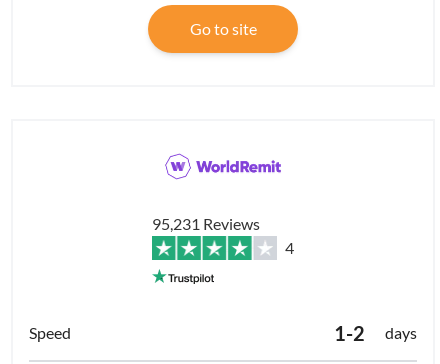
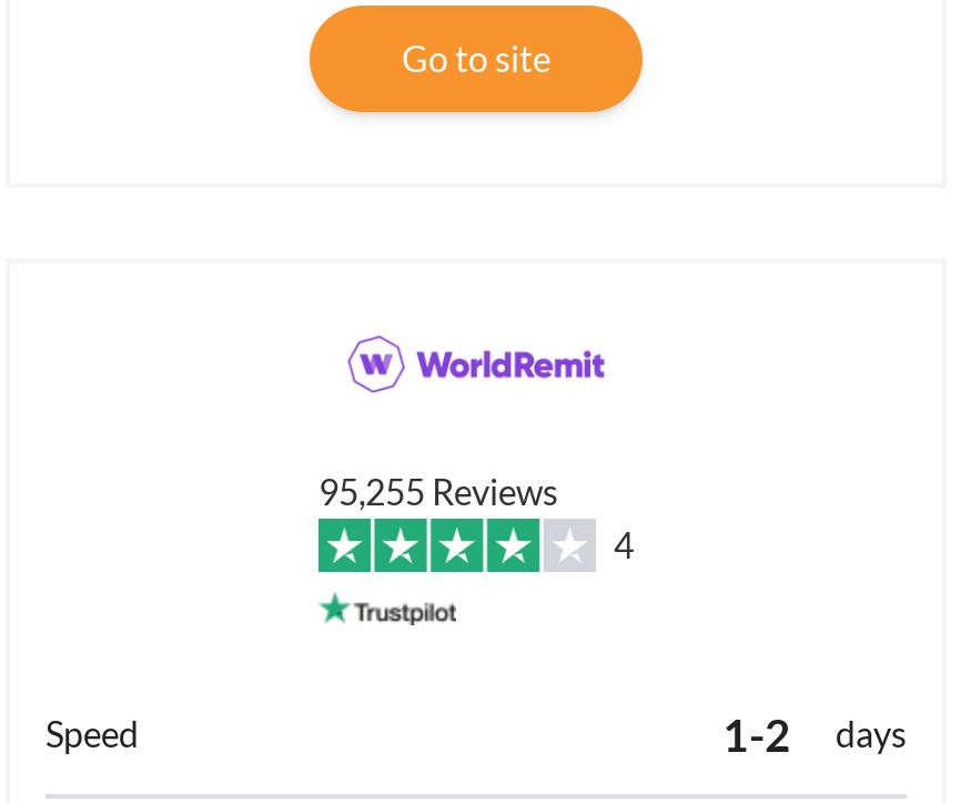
- 95,231 Reviews
+ 95,255 Reviews
